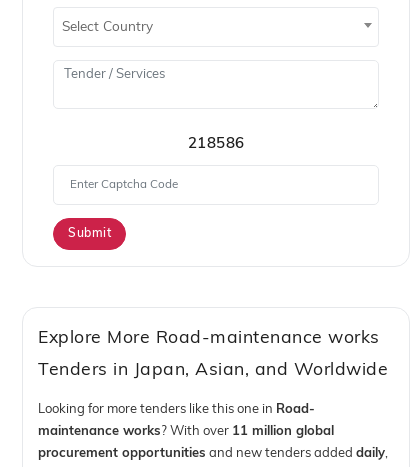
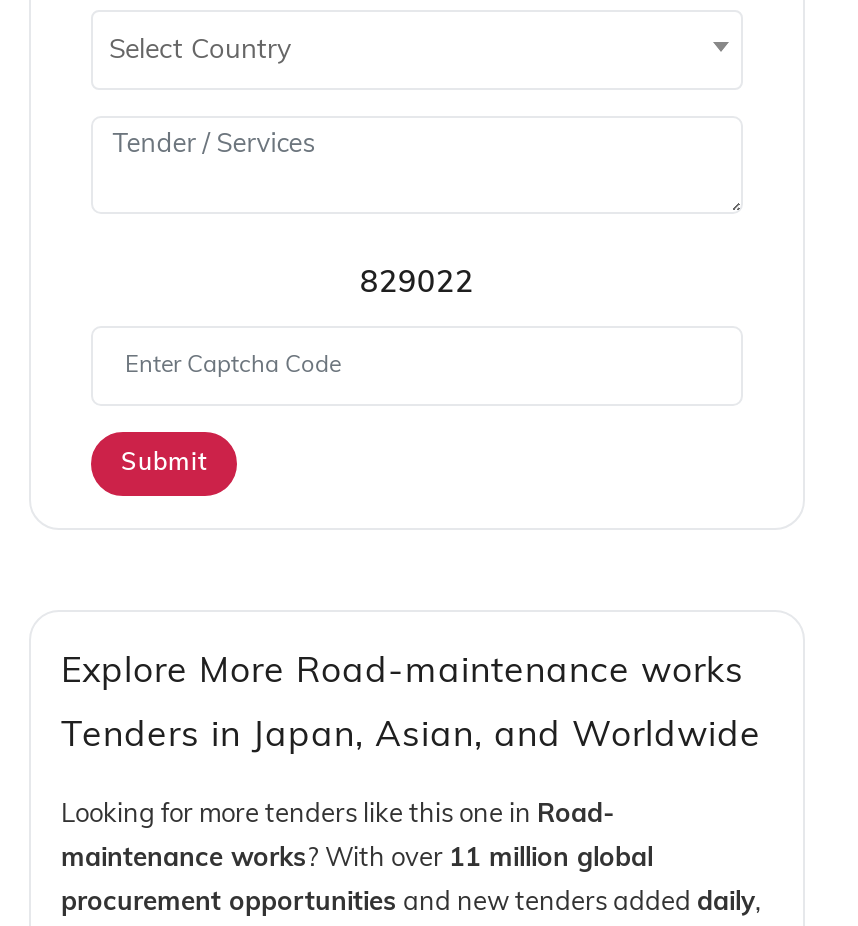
- 218586
+ 829022
